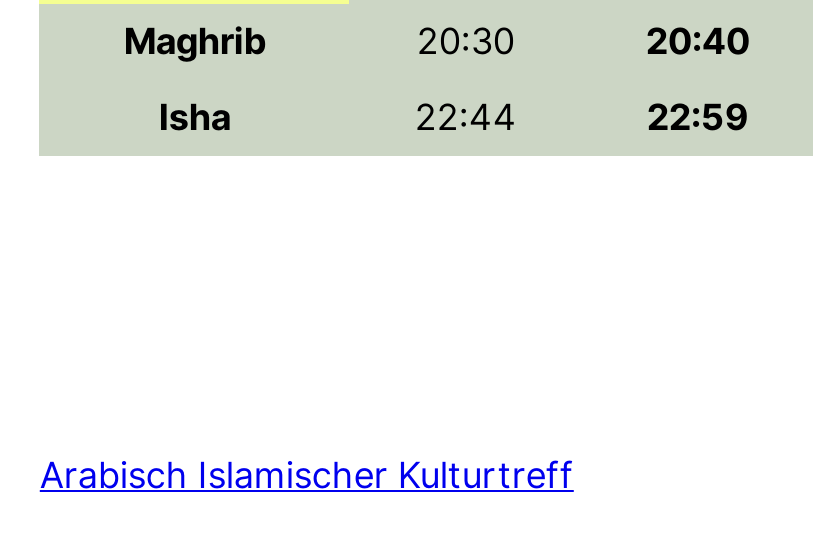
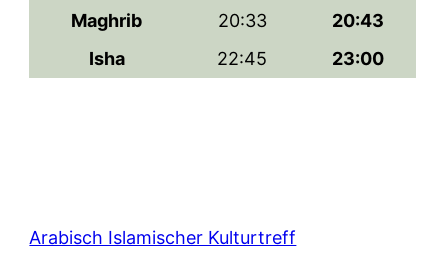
- 20:30
+ 20:33

- 20:40
+ 20:43

- 22:44
+ 22:45

- 22:59
+ 23:00
